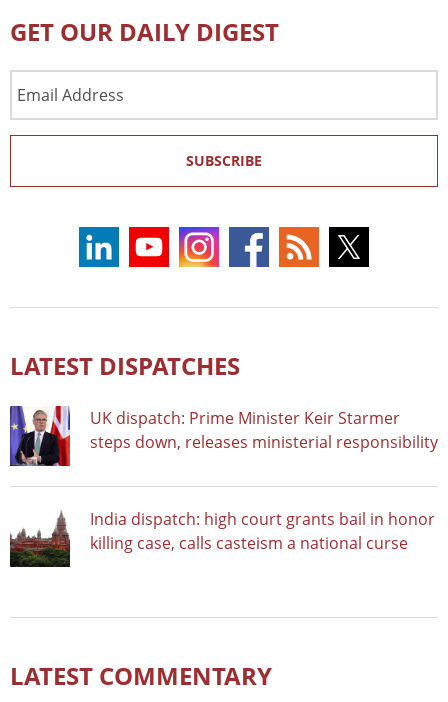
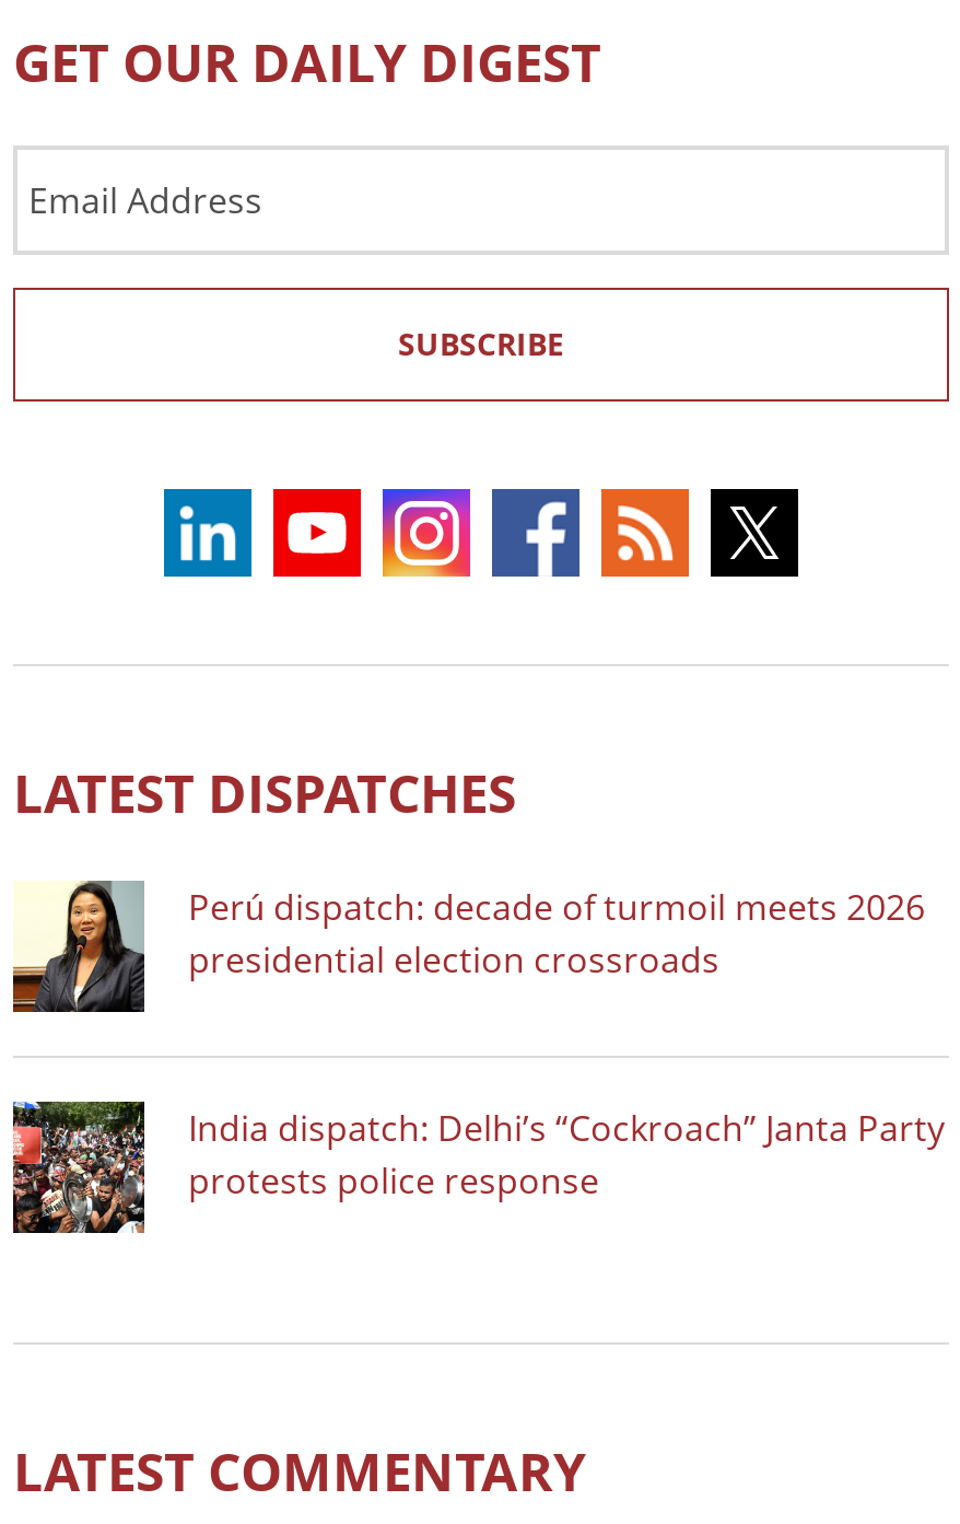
- [image]
- UK dispatch: Prime Minister Keir Starmer
- steps down, releases ministerial responsibility
+ [image]
+ Perú dispatch: decade of turmoil meets 2026
+ presidential election crossroads

- [image]
- India dispatch: high court grants bail in honor
- killing case, calls casteism a national curse
+ [image]
+ India dispatch: Delhi’s “Cockroach” Janta Party
+ protests police response
